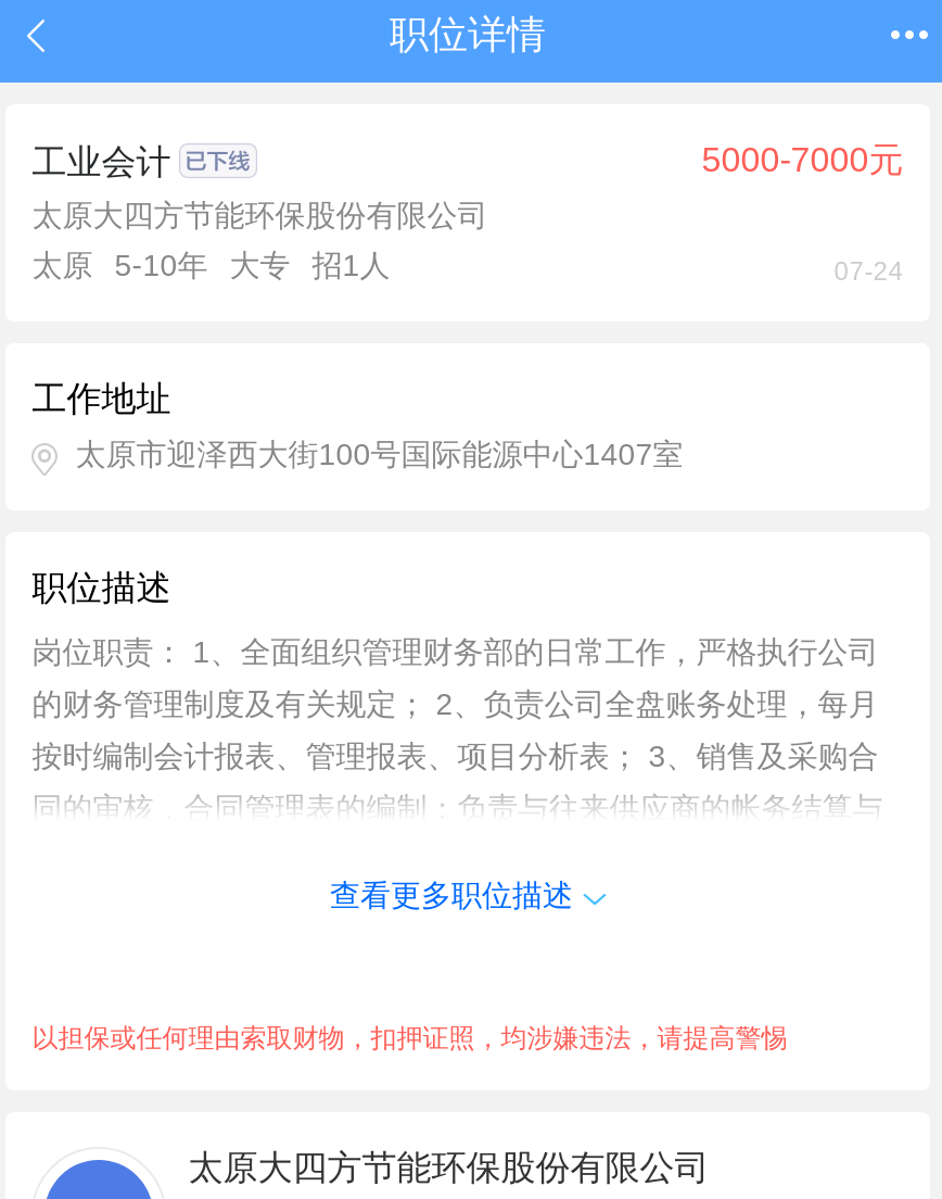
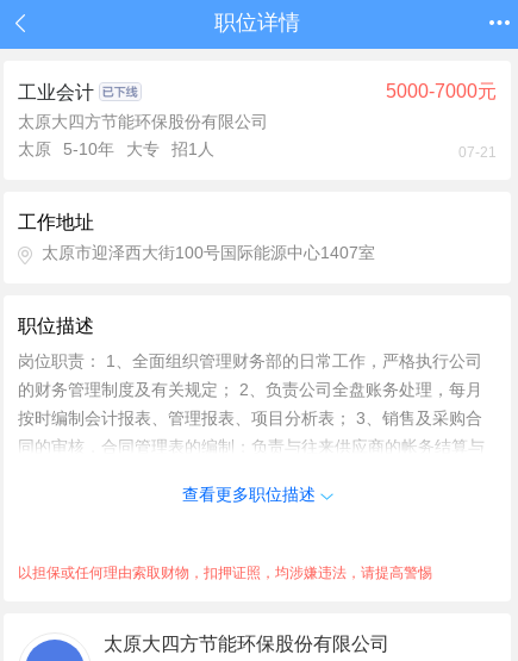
- 07-24
+ 07-21
